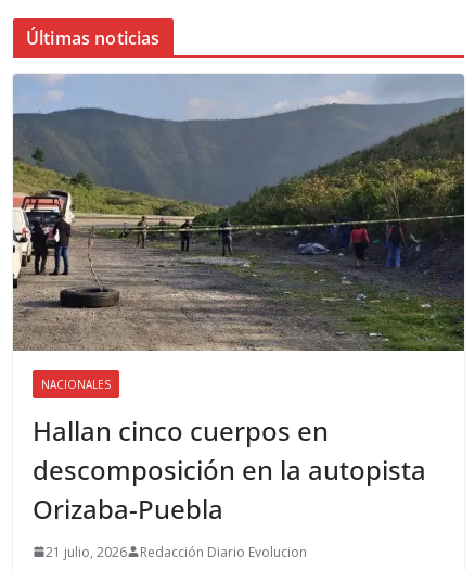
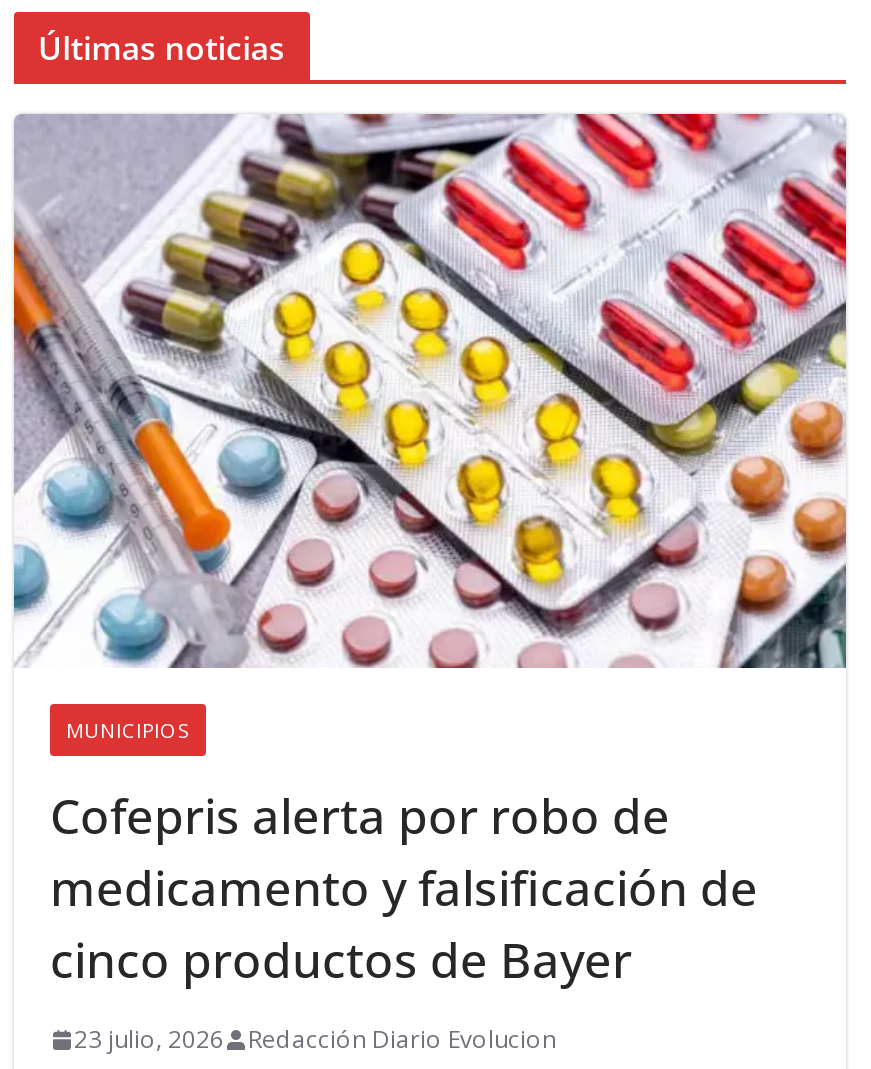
- [image]
- NACIONALES
+ [image]
+ MUNICIPIOS

- Hallan cinco cuerpos en
- descomposición en la autopista
- Orizaba-Puebla
+ Cofepris alerta por robo de
+ medicamento y falsificación de
+ cinco productos de Bayer

- 21 julio, 2026 Redacción Diario Evolucion
+ 23 julio, 2026 Redacción Diario Evolucion
